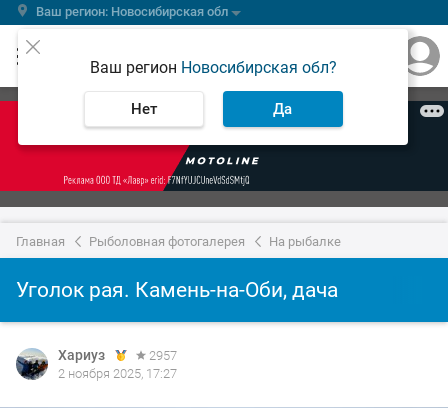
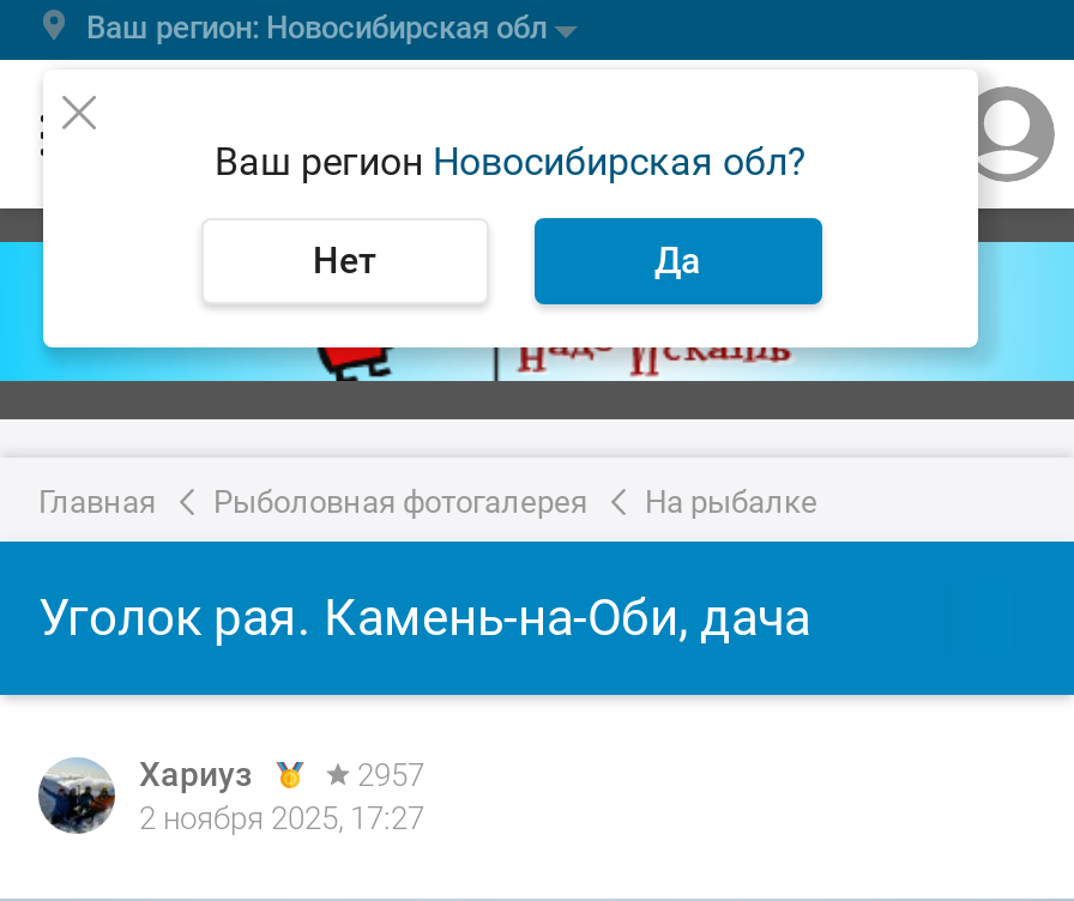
- [image]
+ [image]
